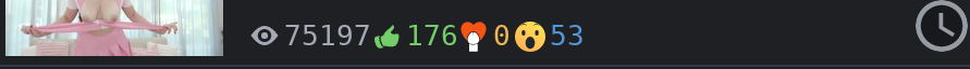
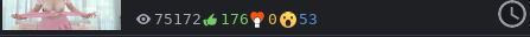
- 75197 176 0 53
+ 75172 176 0 53
